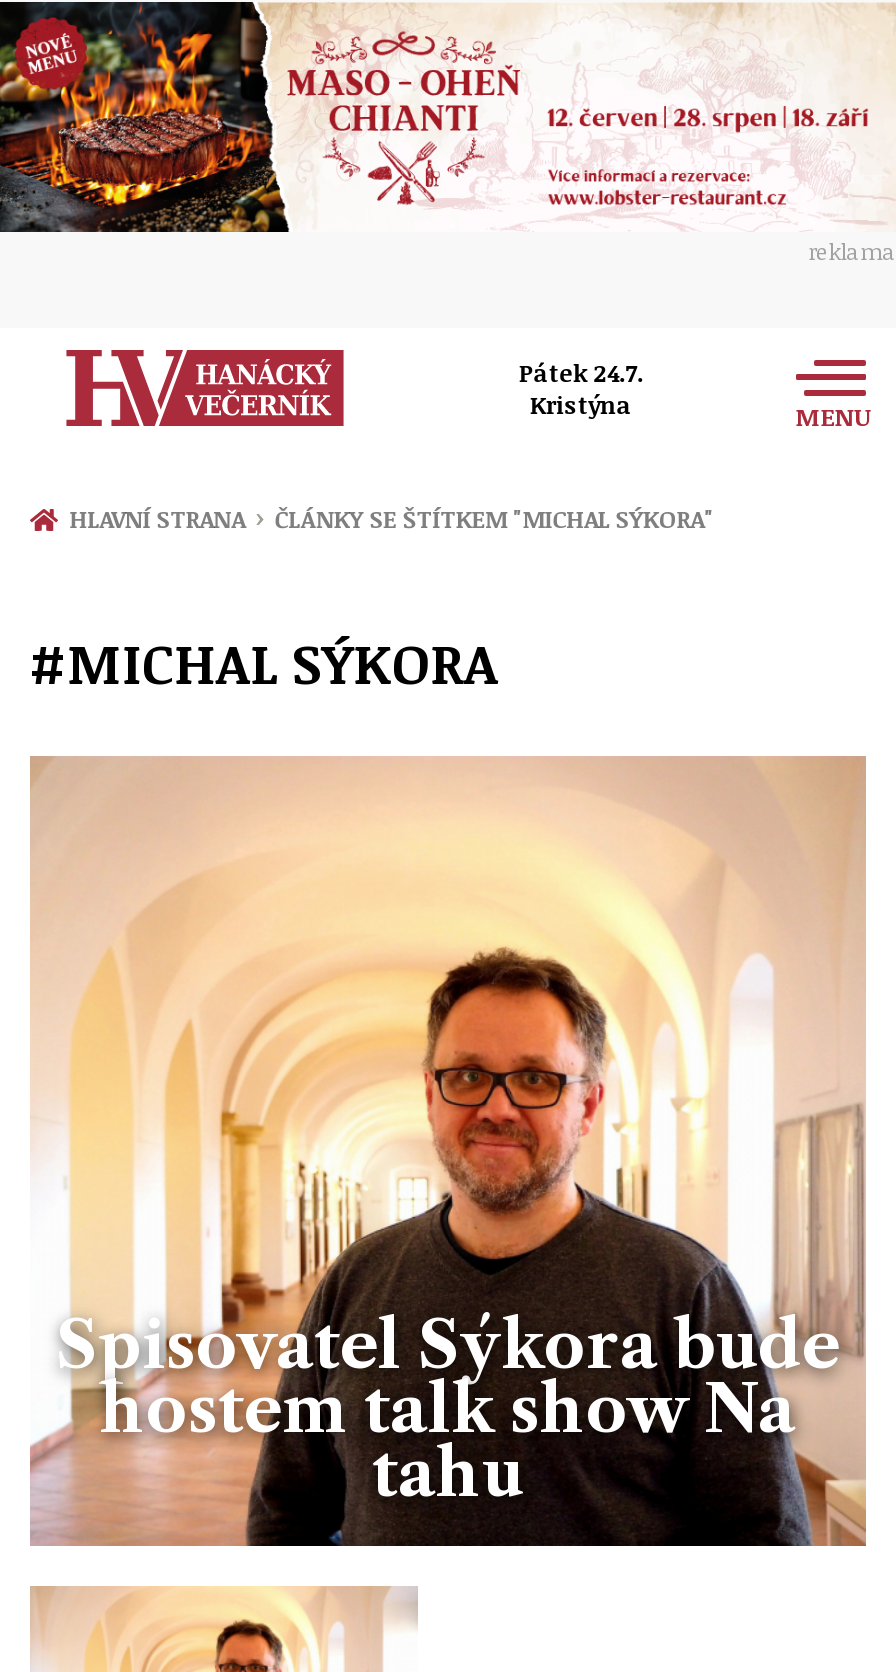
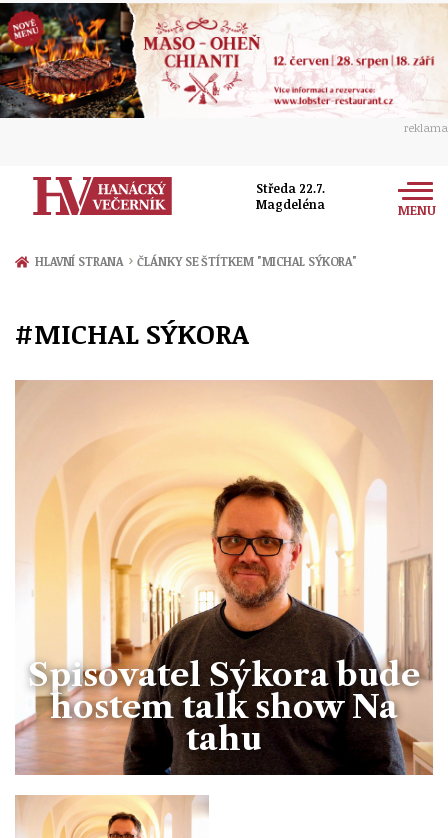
- Pátek 24.7.
- Kristýna
+ Středa 22.7.
+ Magdeléna
